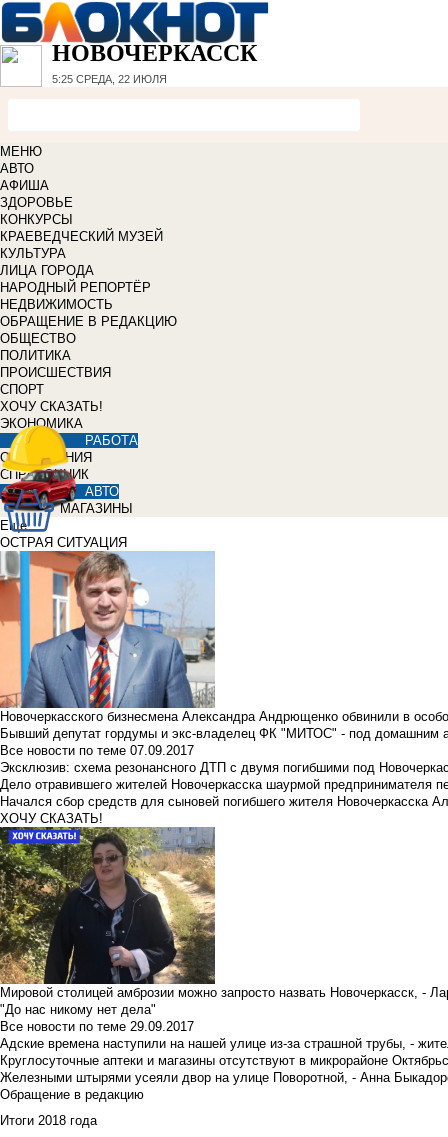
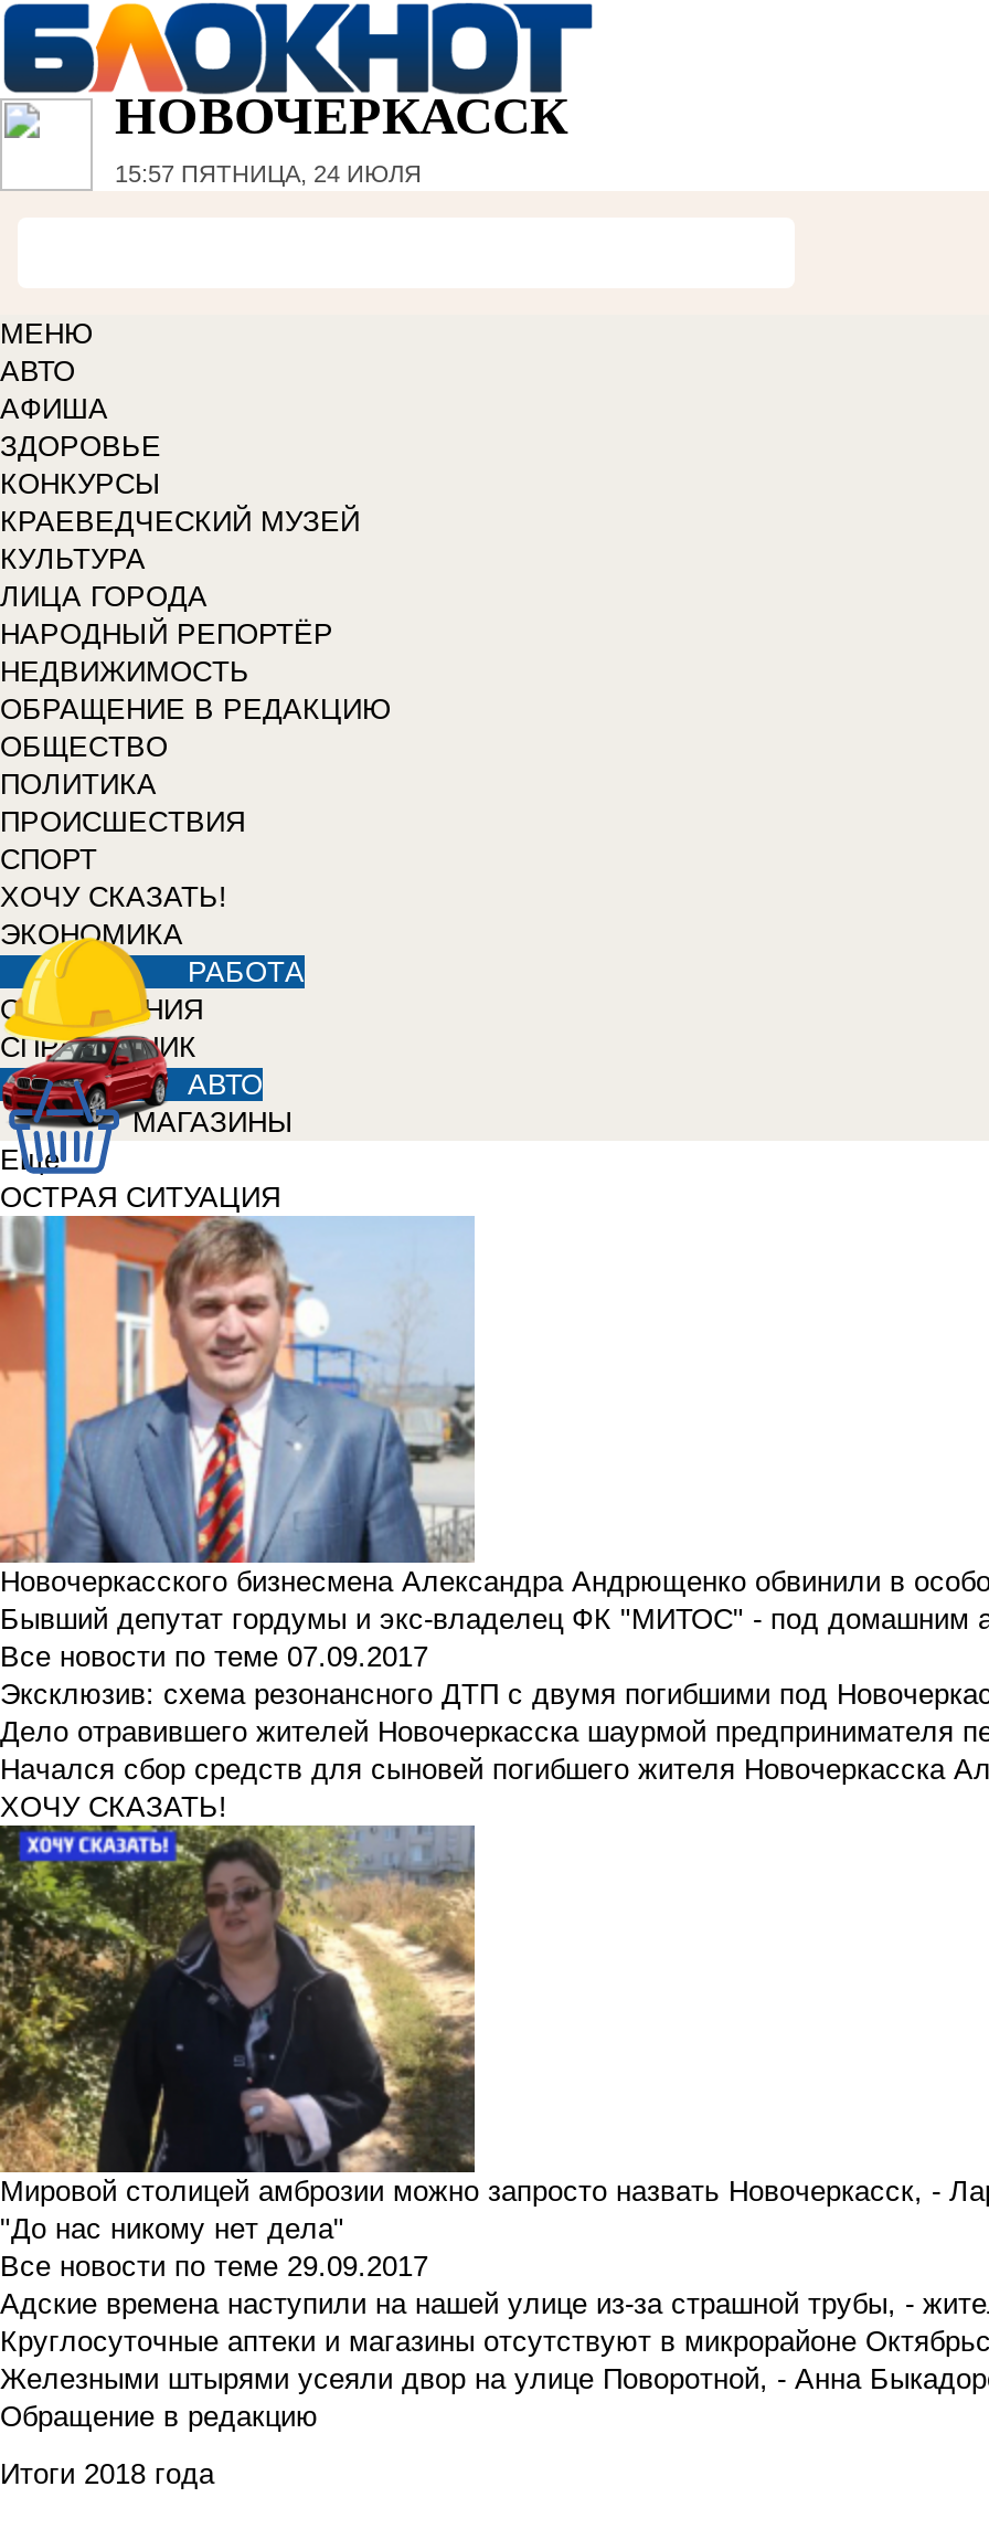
- 5:25 СРЕДА, 22 ИЮЛЯ
+ 15:57 ПЯТНИЦА, 24 ИЮЛЯ
